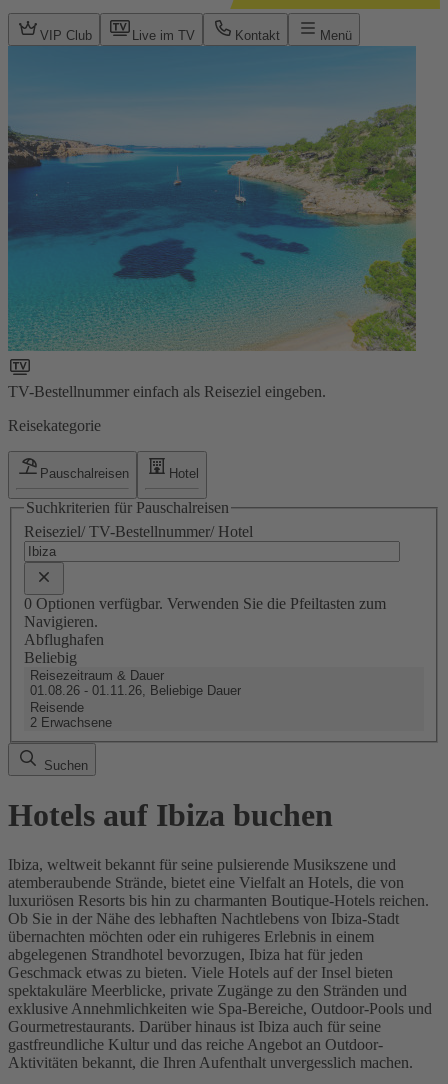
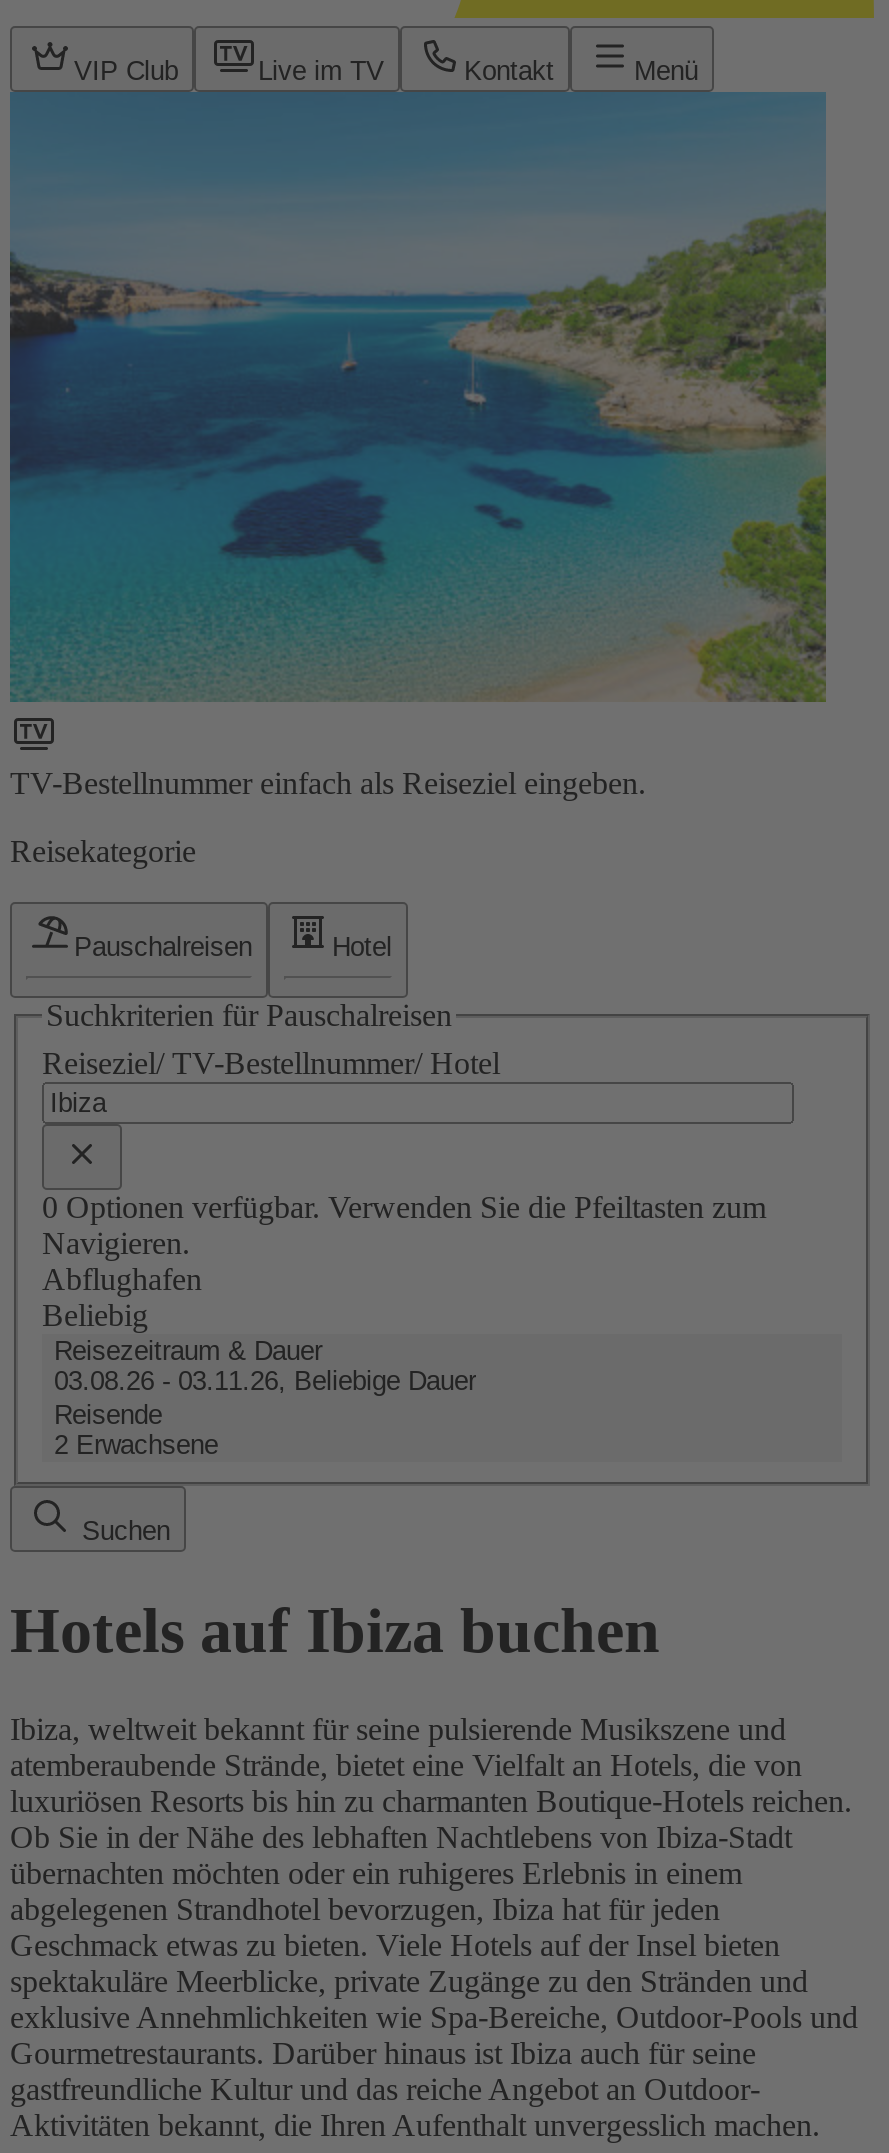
- 01.08.26 - 01.11.26, Beliebige Dauer
+ 03.08.26 - 03.11.26, Beliebige Dauer
